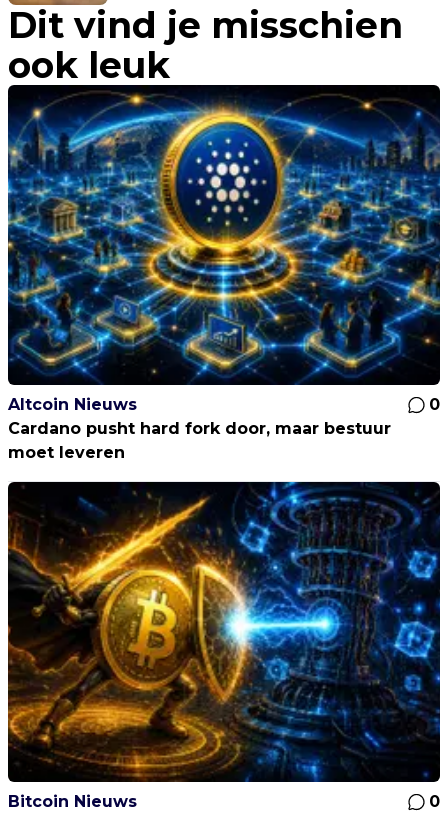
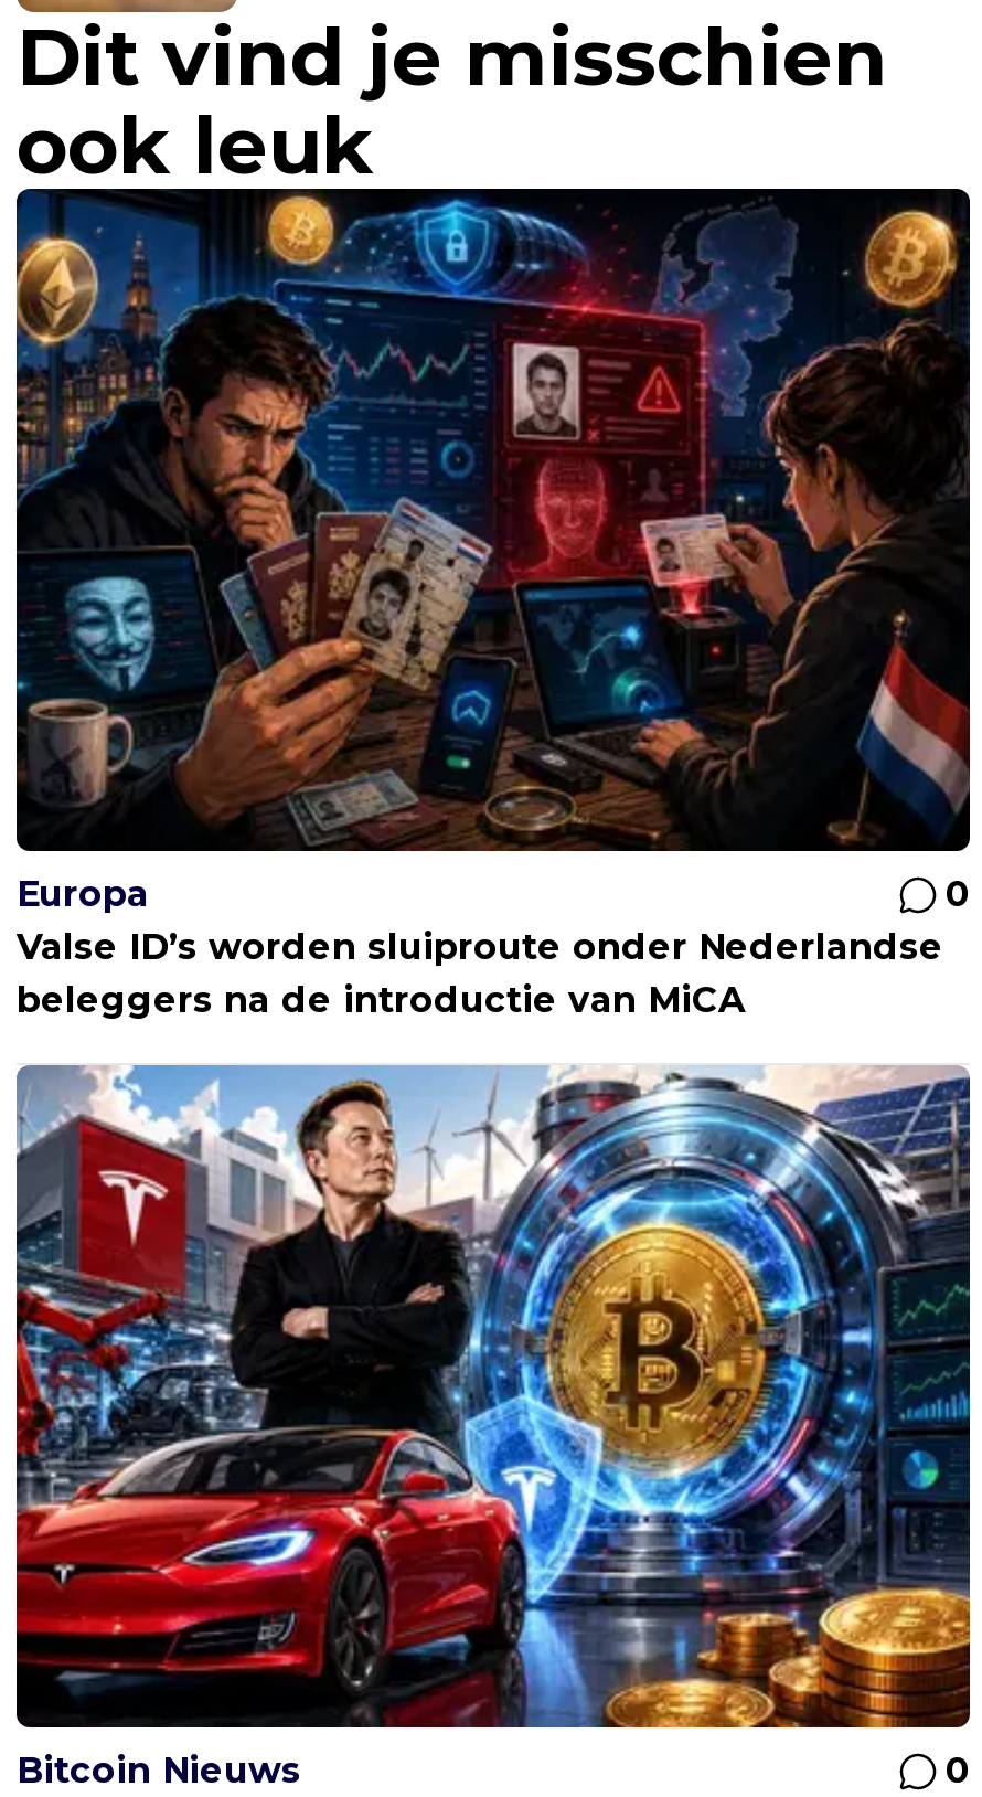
- [image]
- Altcoin Nieuws
+ [image]
+ Europa

- Cardano pusht hard fork door, maar bestuur
- moet leveren
+ Valse ID’s worden sluiproute onder Nederlandse
+ beleggers na de introductie van MiCA

- [image]
+ [image]
